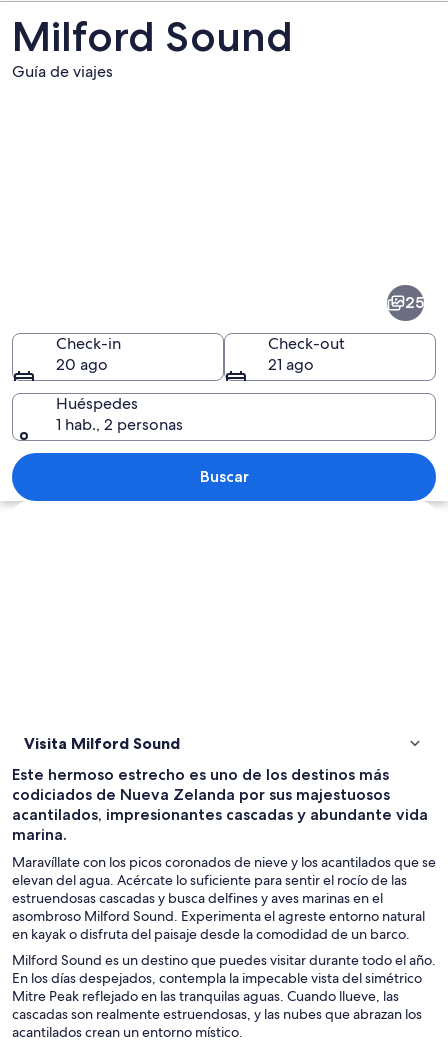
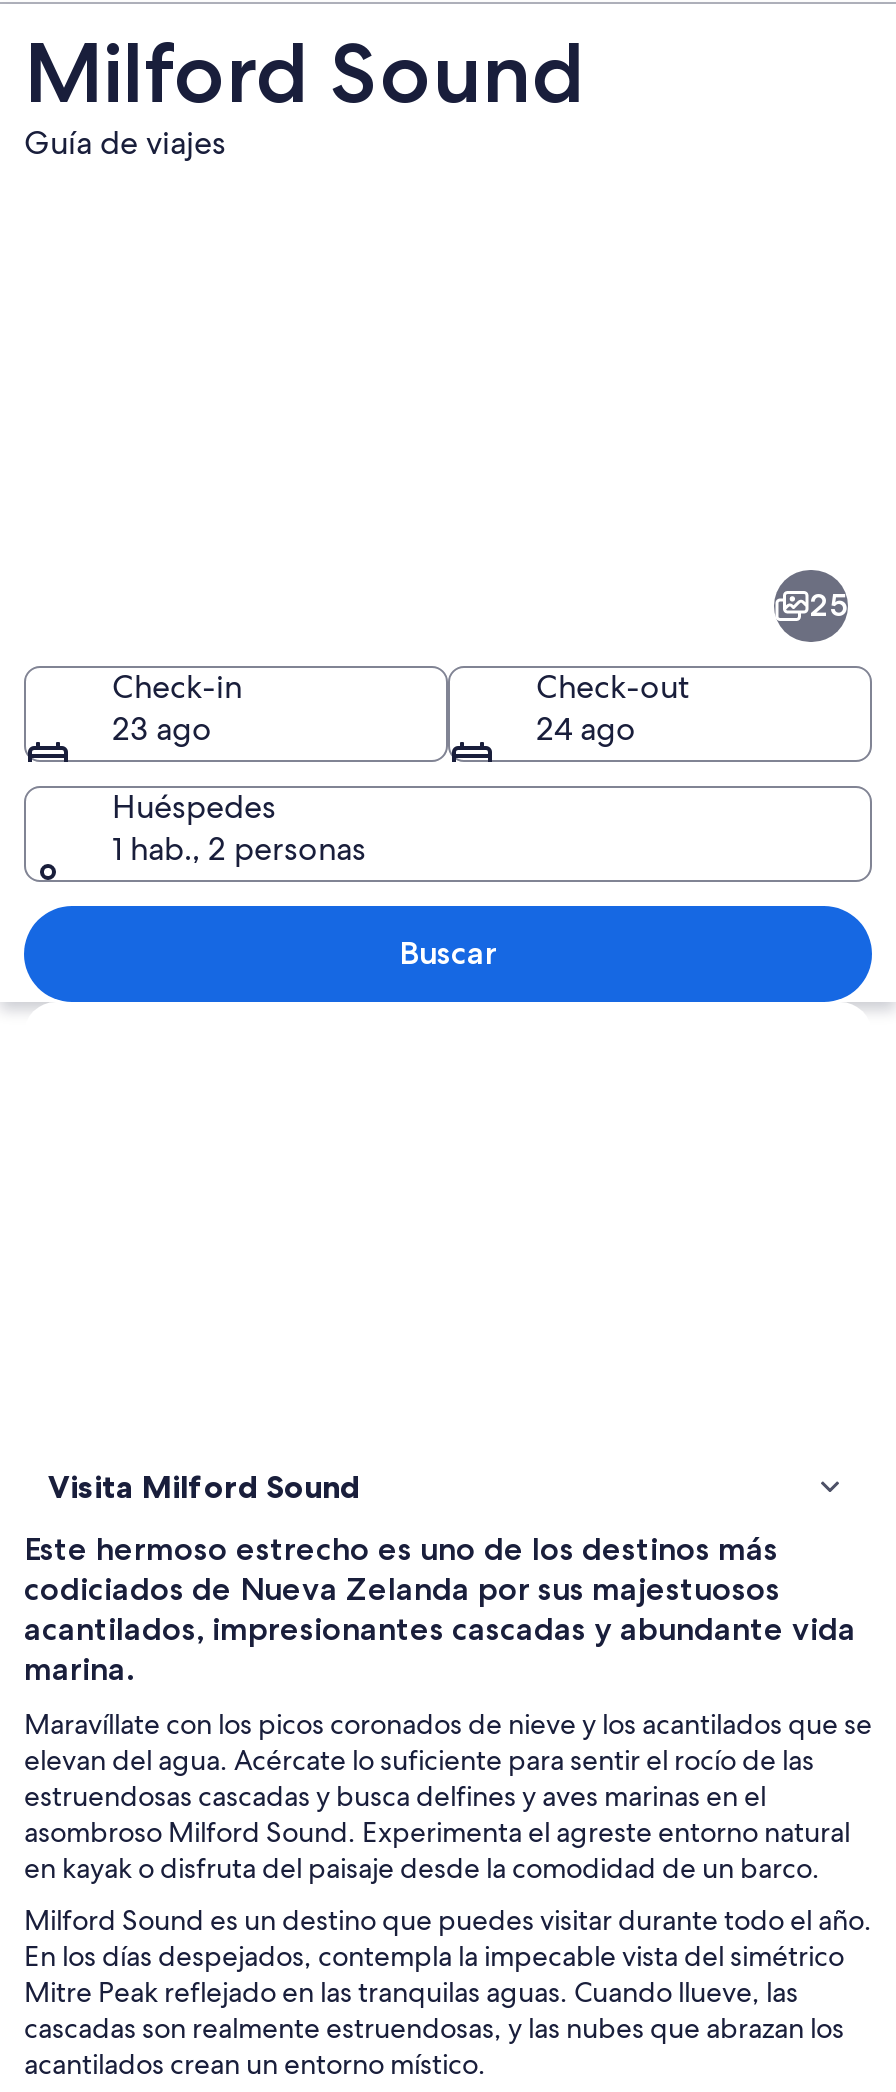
- 20 ago
+ 23 ago

- 21 ago
+ 24 ago
